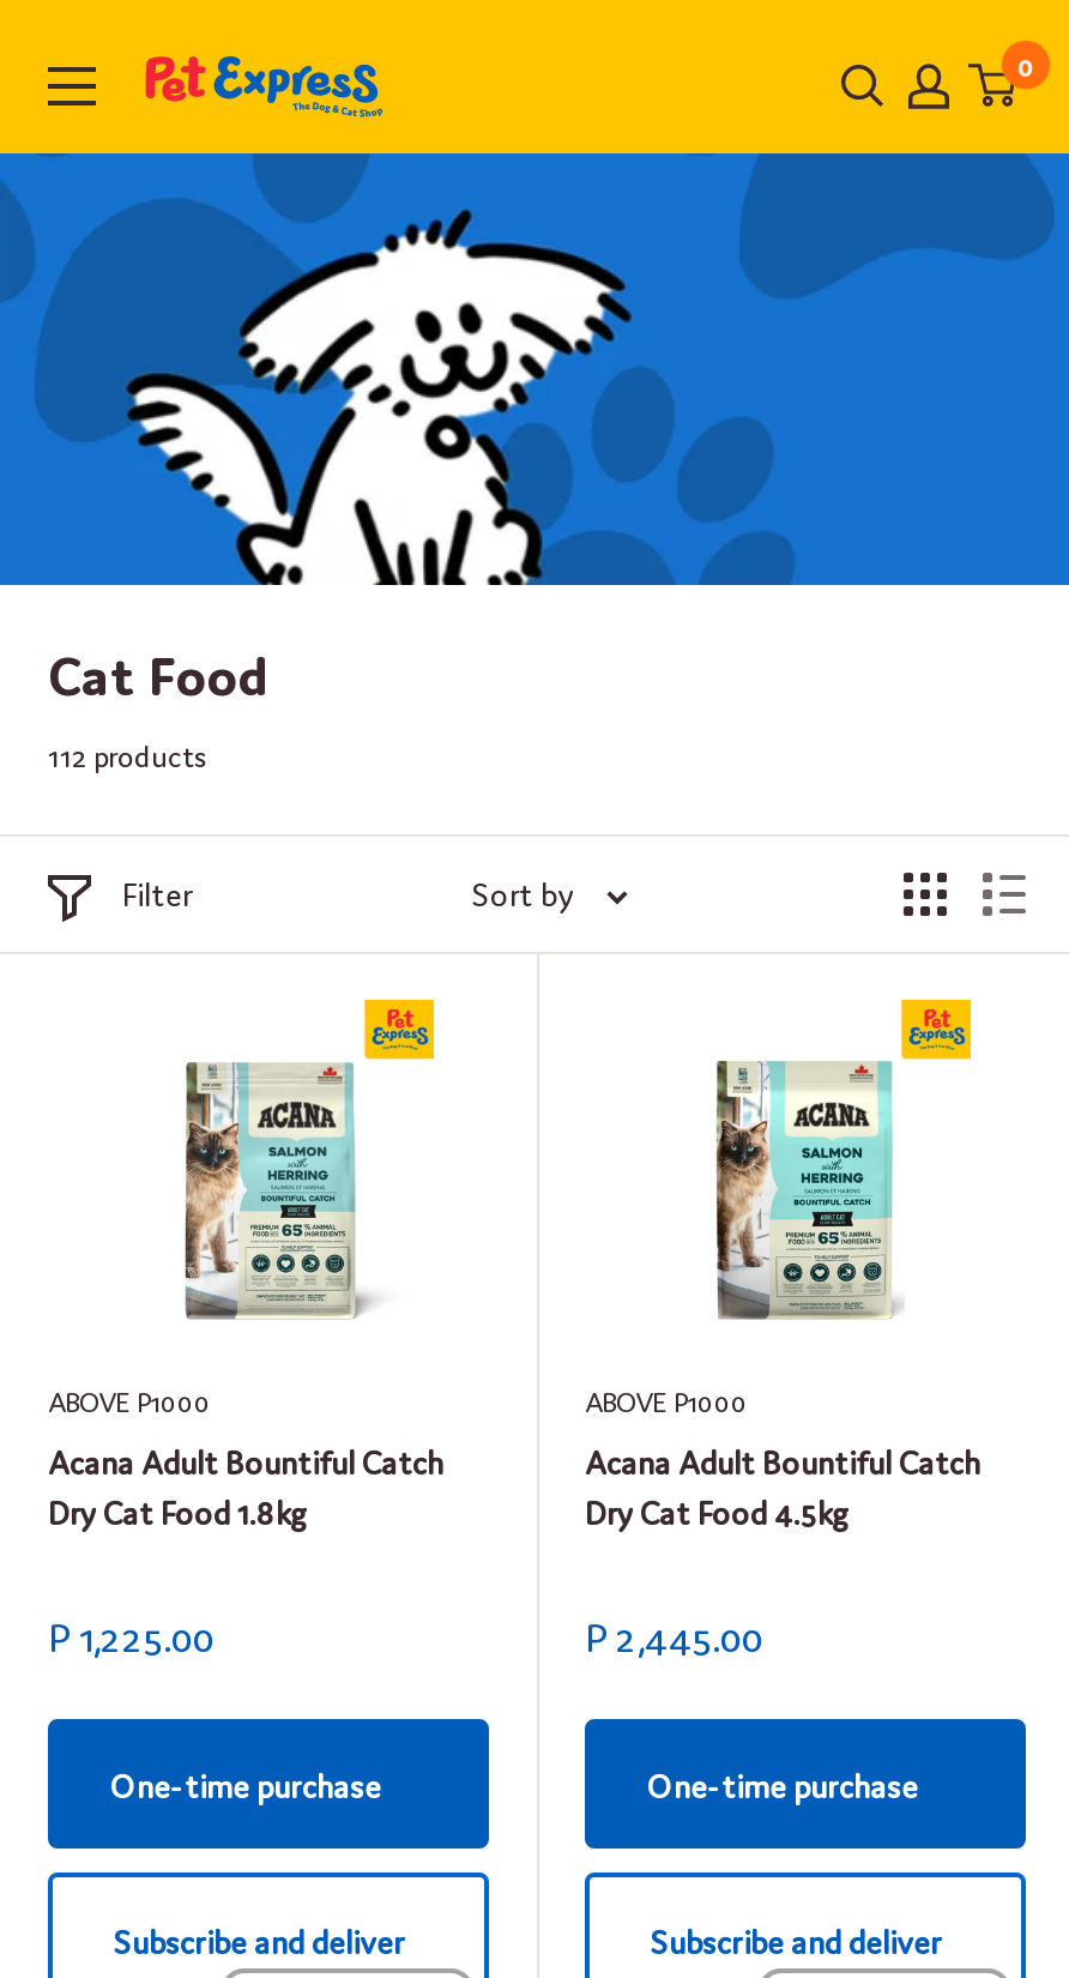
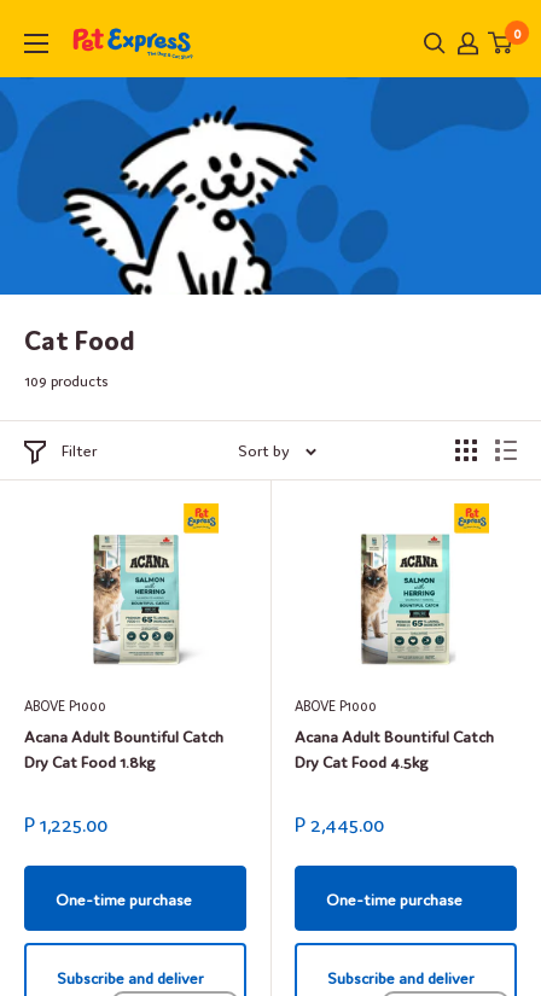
- 112 products
+ 109 products
